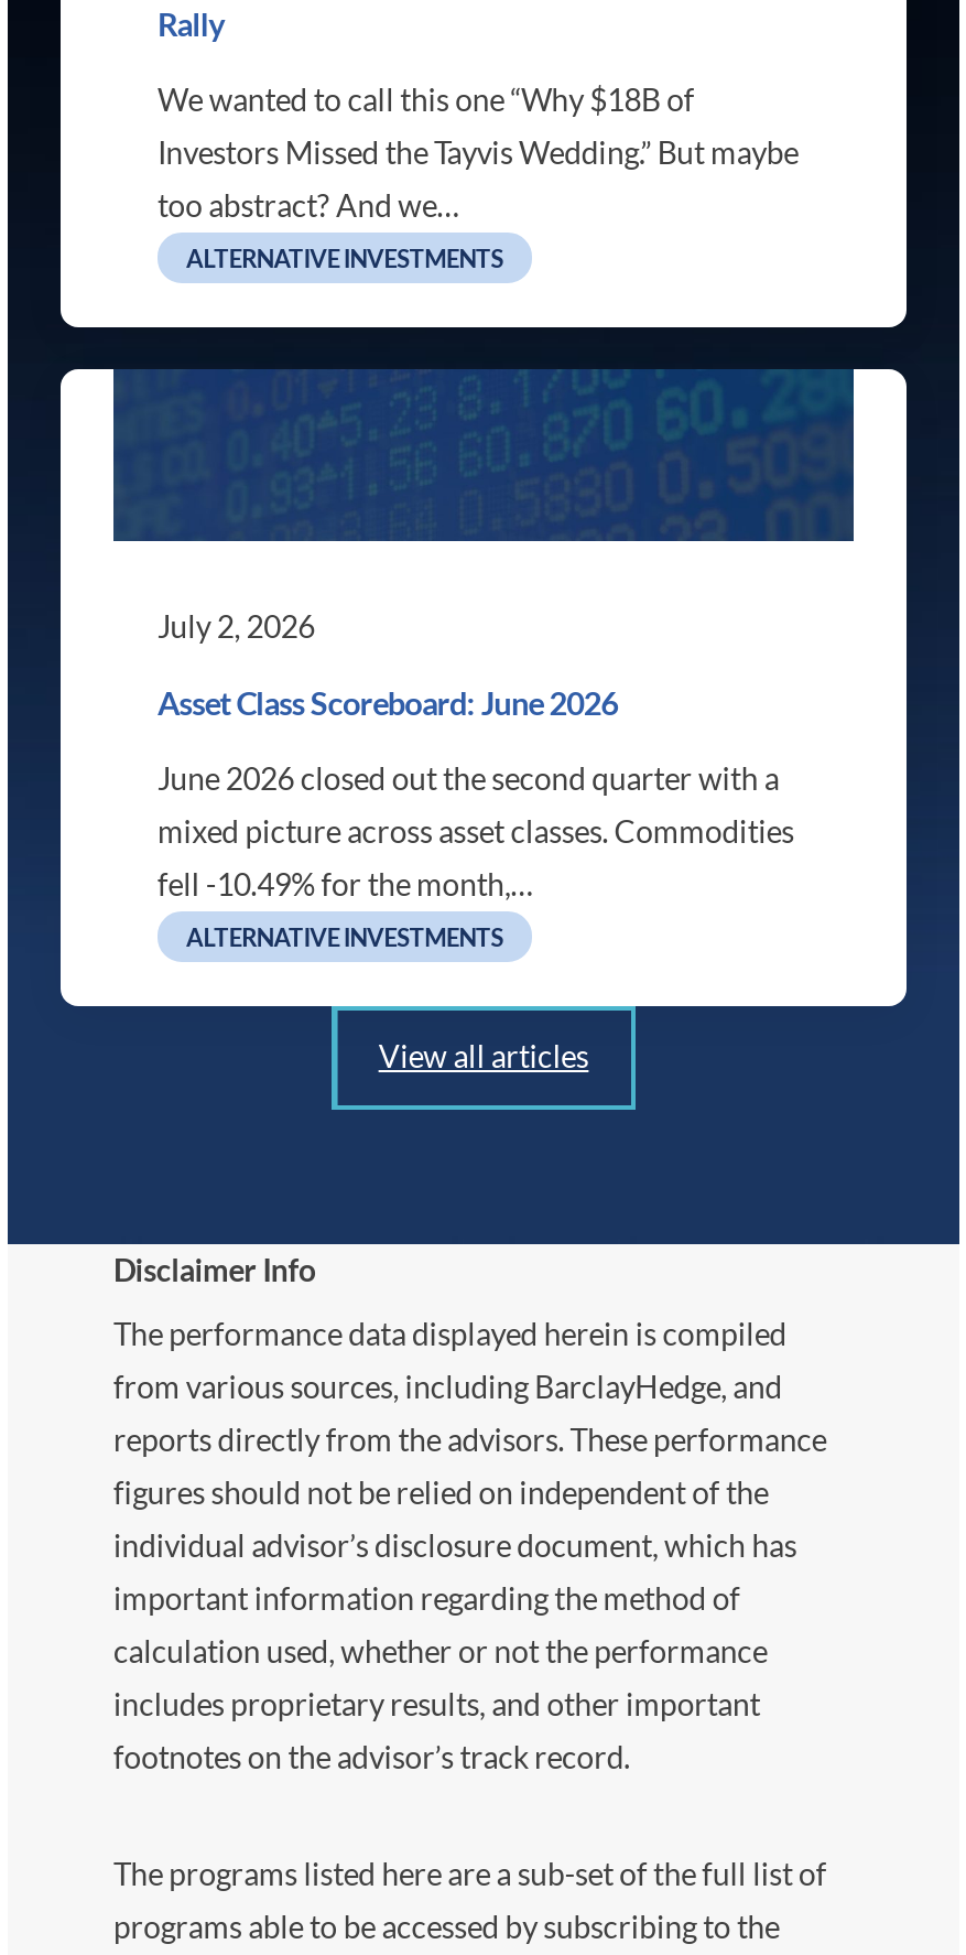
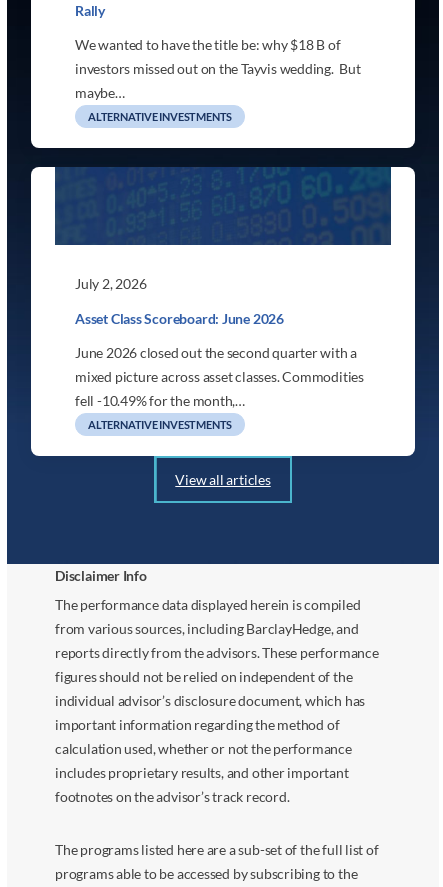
- We wanted to call this one “Why $18B of
- Investors Missed the Tayvis Wedding.” But maybe
- too abstract? And we…
+ We wanted to have the title be: why $18 B of
+ investors missed out on the Tayvis wedding. But
+ maybe…
